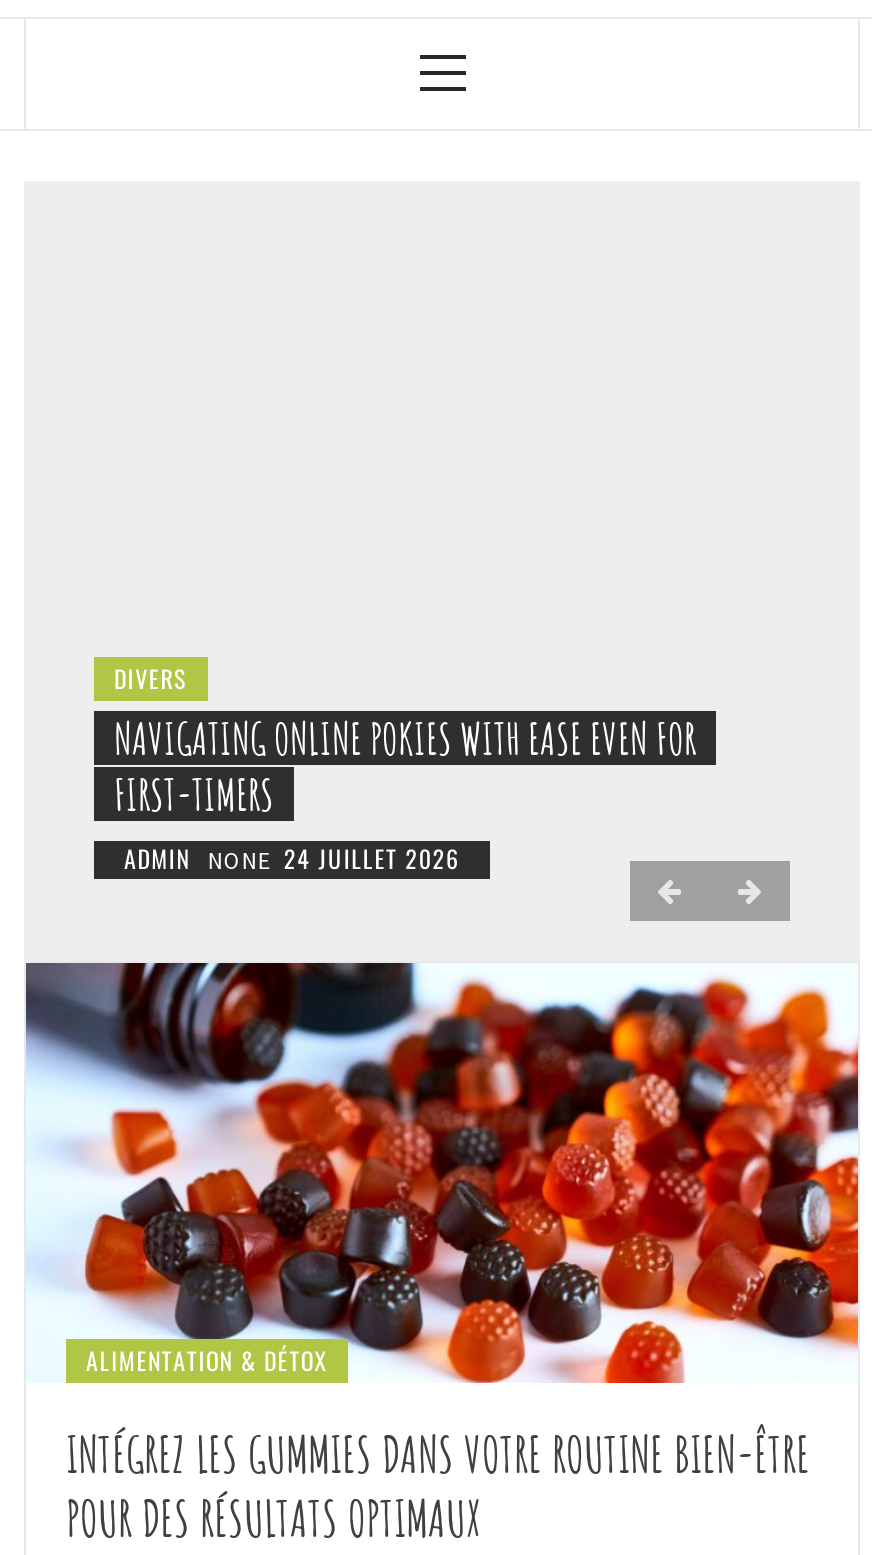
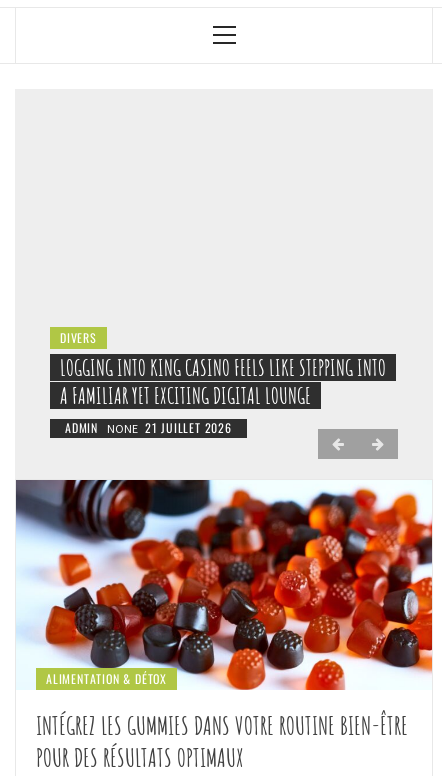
- NAVIGATING ONLINE POKIES WITH EASE EVEN FOR
- FIRST-TIMERS
- ADMIN NONE 24 JUILLET 2026
+ LOGGING INTO KING CASINO FEELS LIKE STEPPING INTO
+ A FAMILIAR YET EXCITING DIGITAL LOUNGE
+ ADMIN NONE 21 JUILLET 2026
